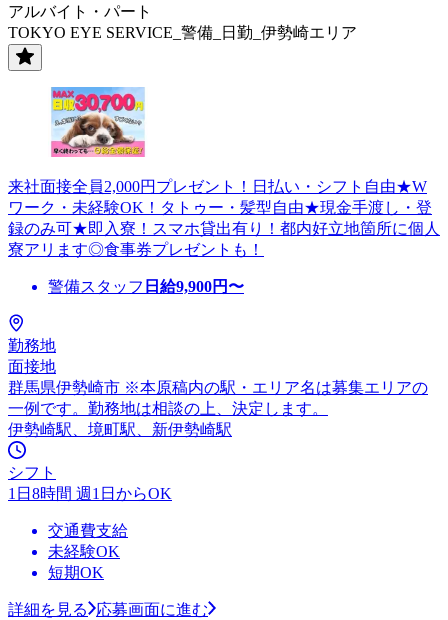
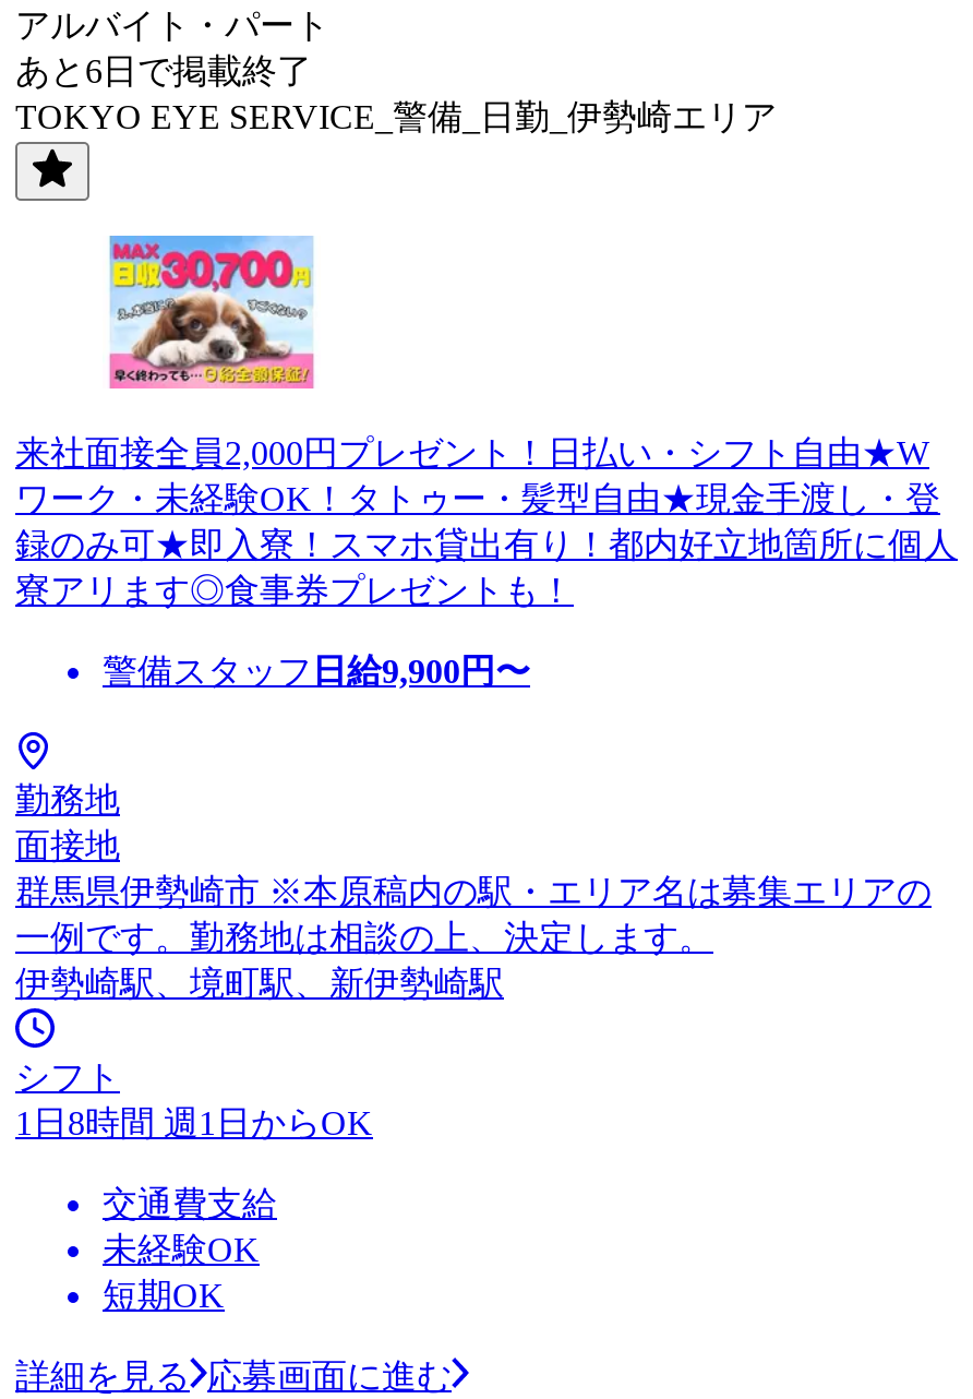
+ あと6日で掲載終了
